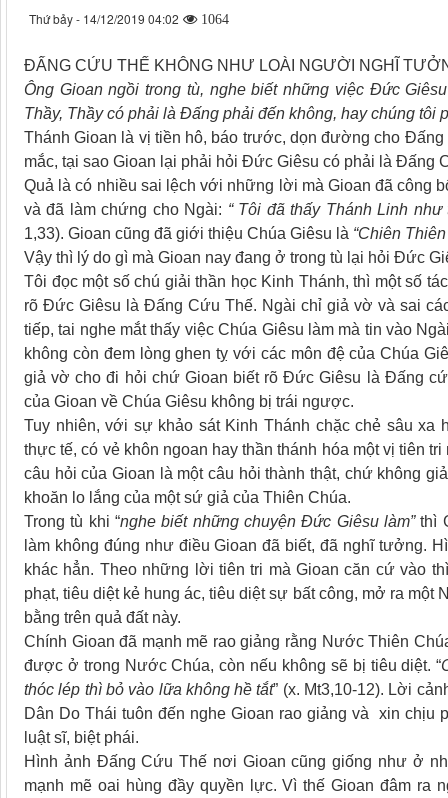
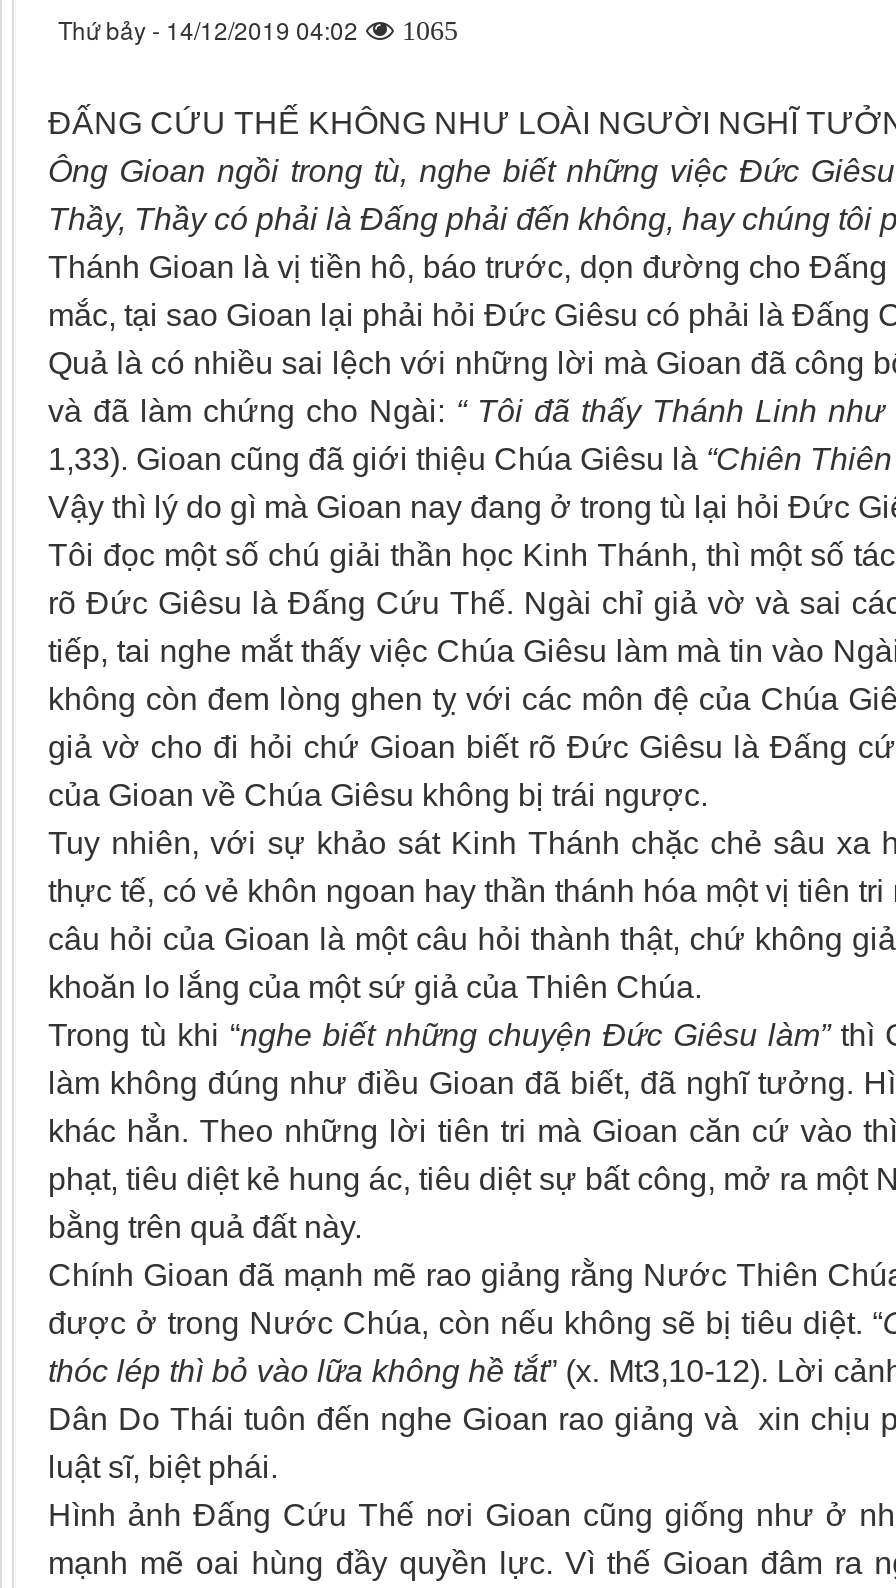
- Thứ bảy - 14/12/2019 04:02 1064
+ Thứ bảy - 14/12/2019 04:02 1065
